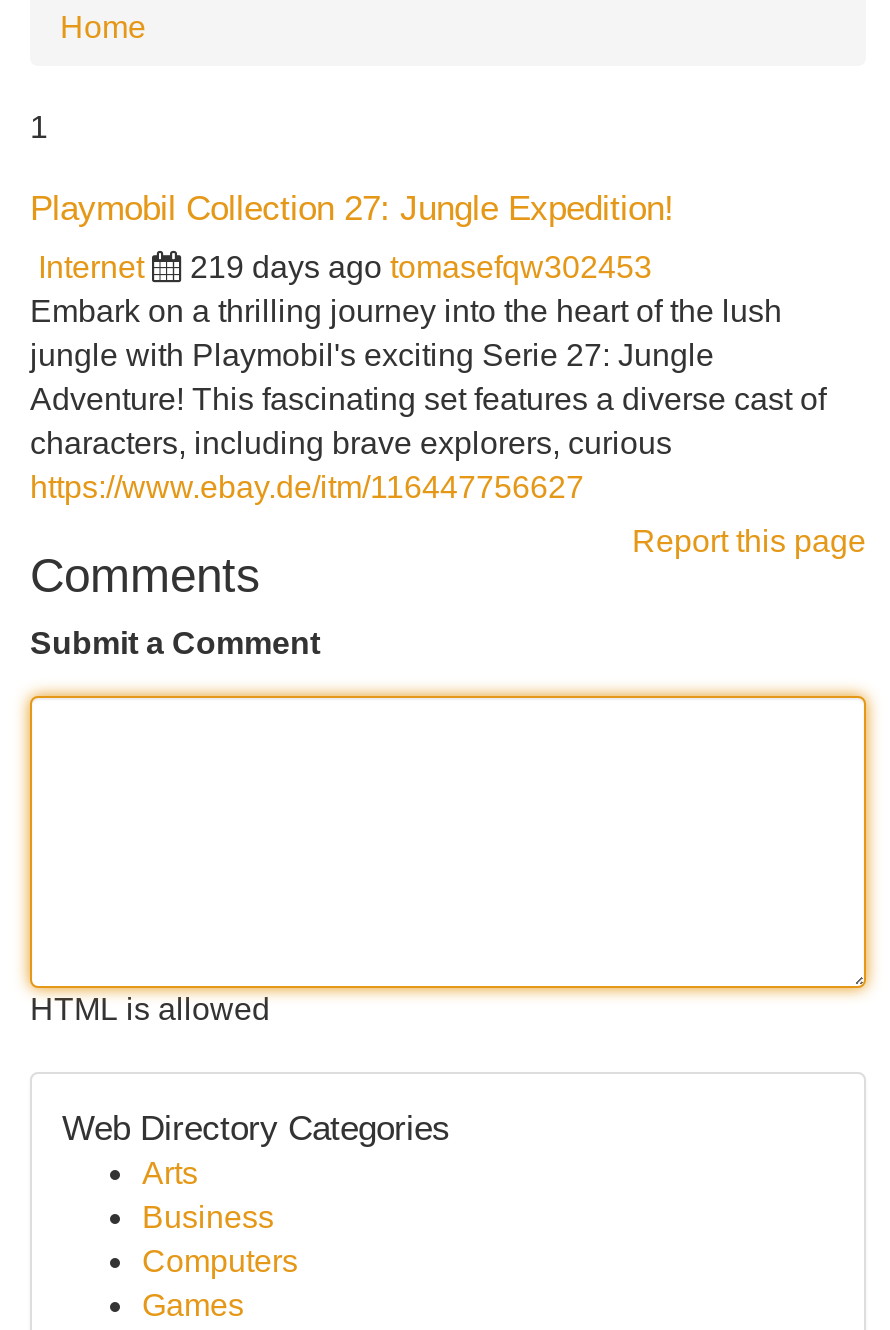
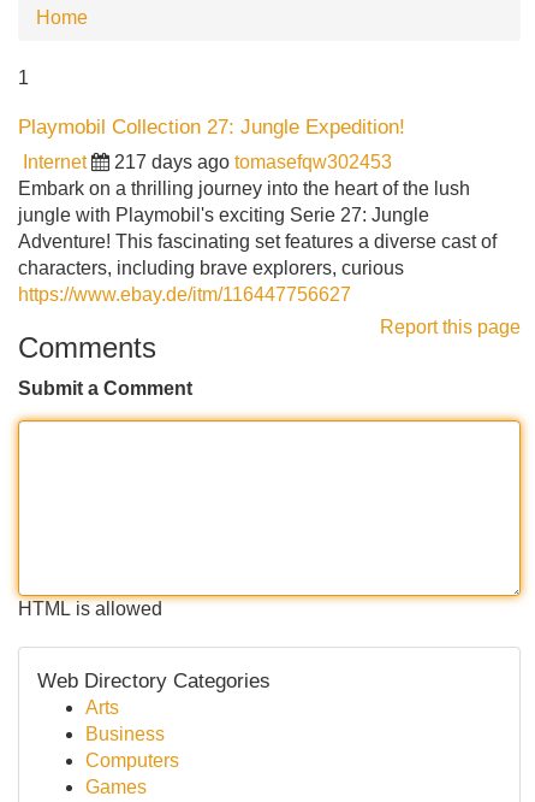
- 219 days ago tomasefqw302453
+ 217 days ago tomasefqw302453
